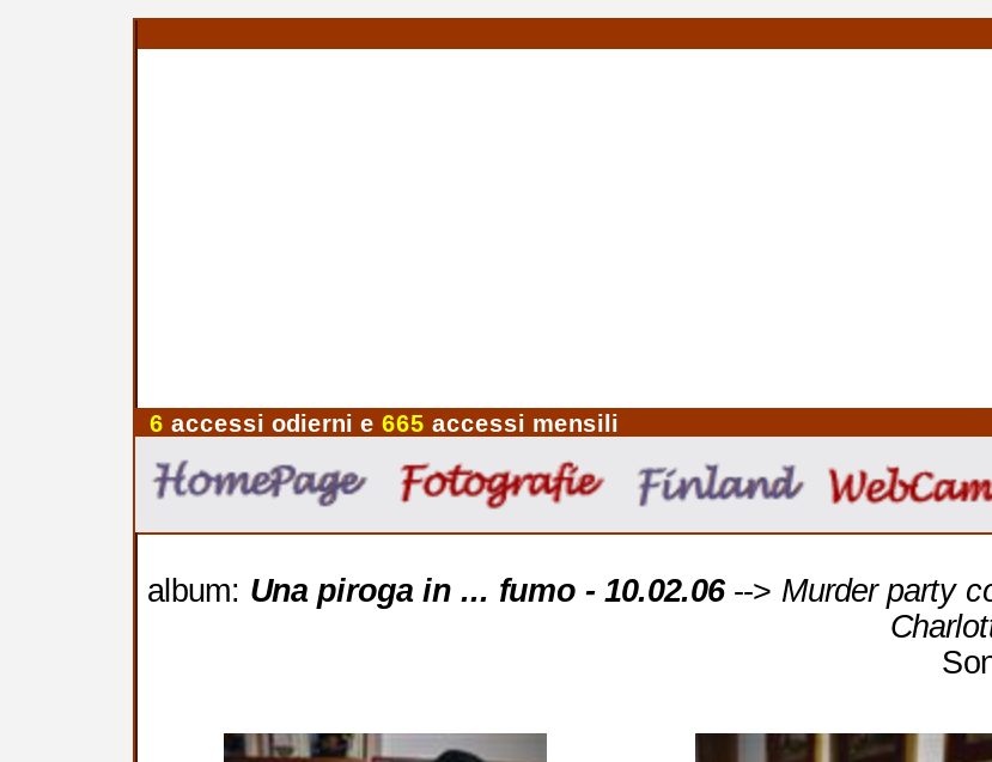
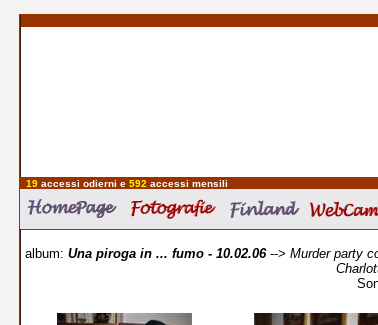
- 6 accessi odierni e 665 accessi mensili
+ 19 accessi odierni e 592 accessi mensili
